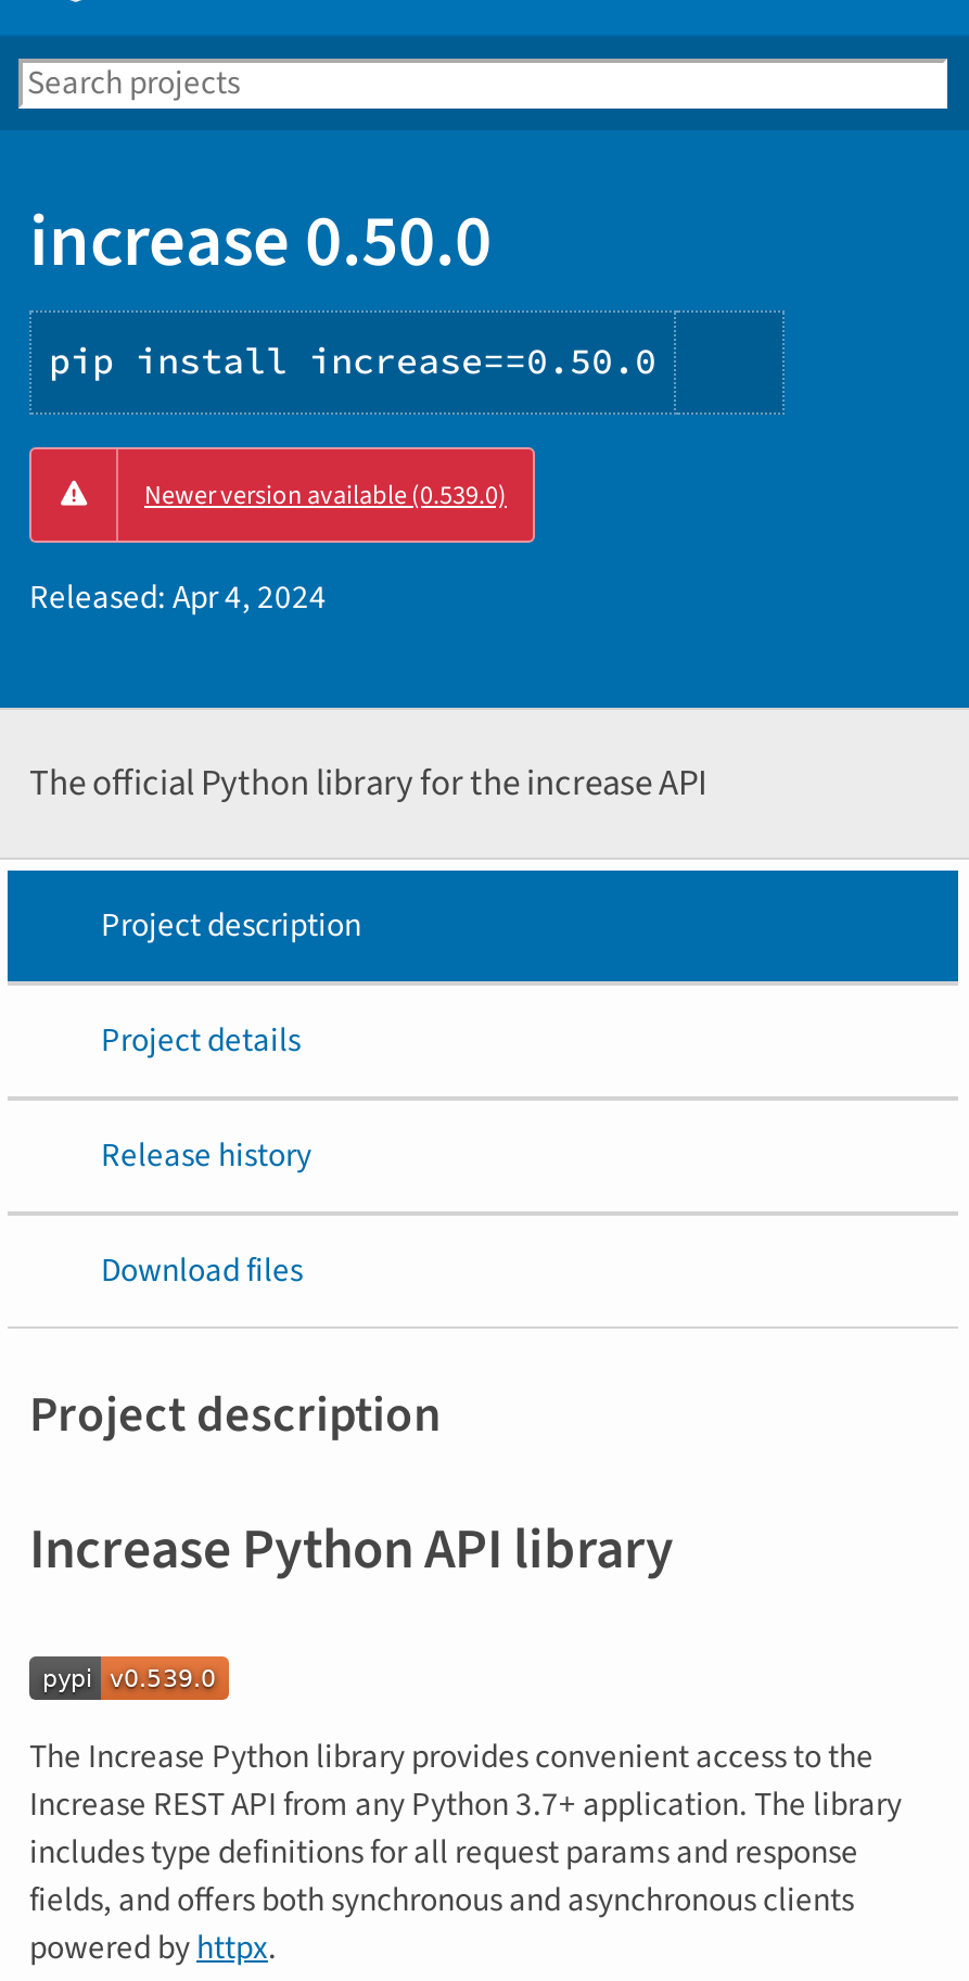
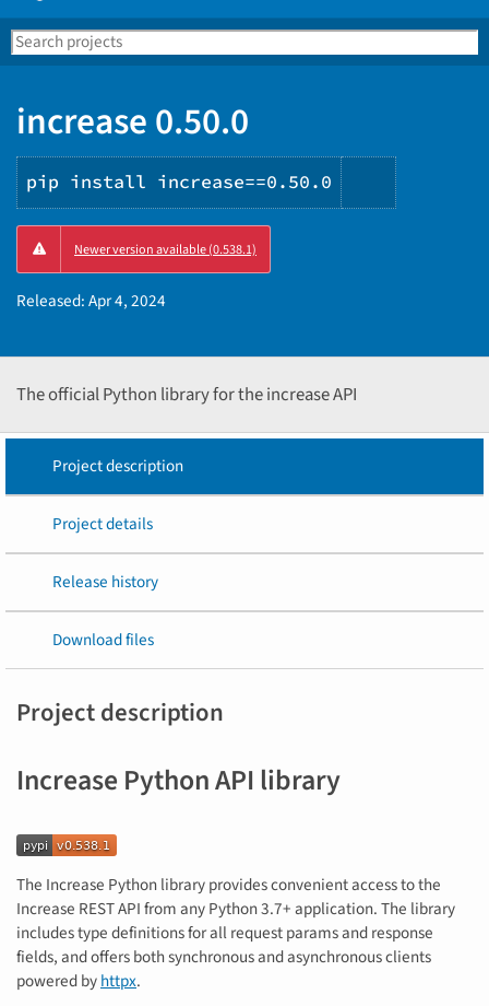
- Newer version available (0.539.0)
+ Newer version available (0.538.1)
